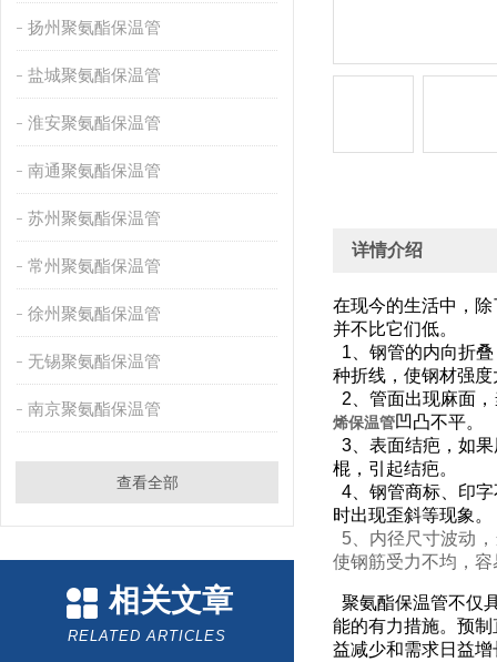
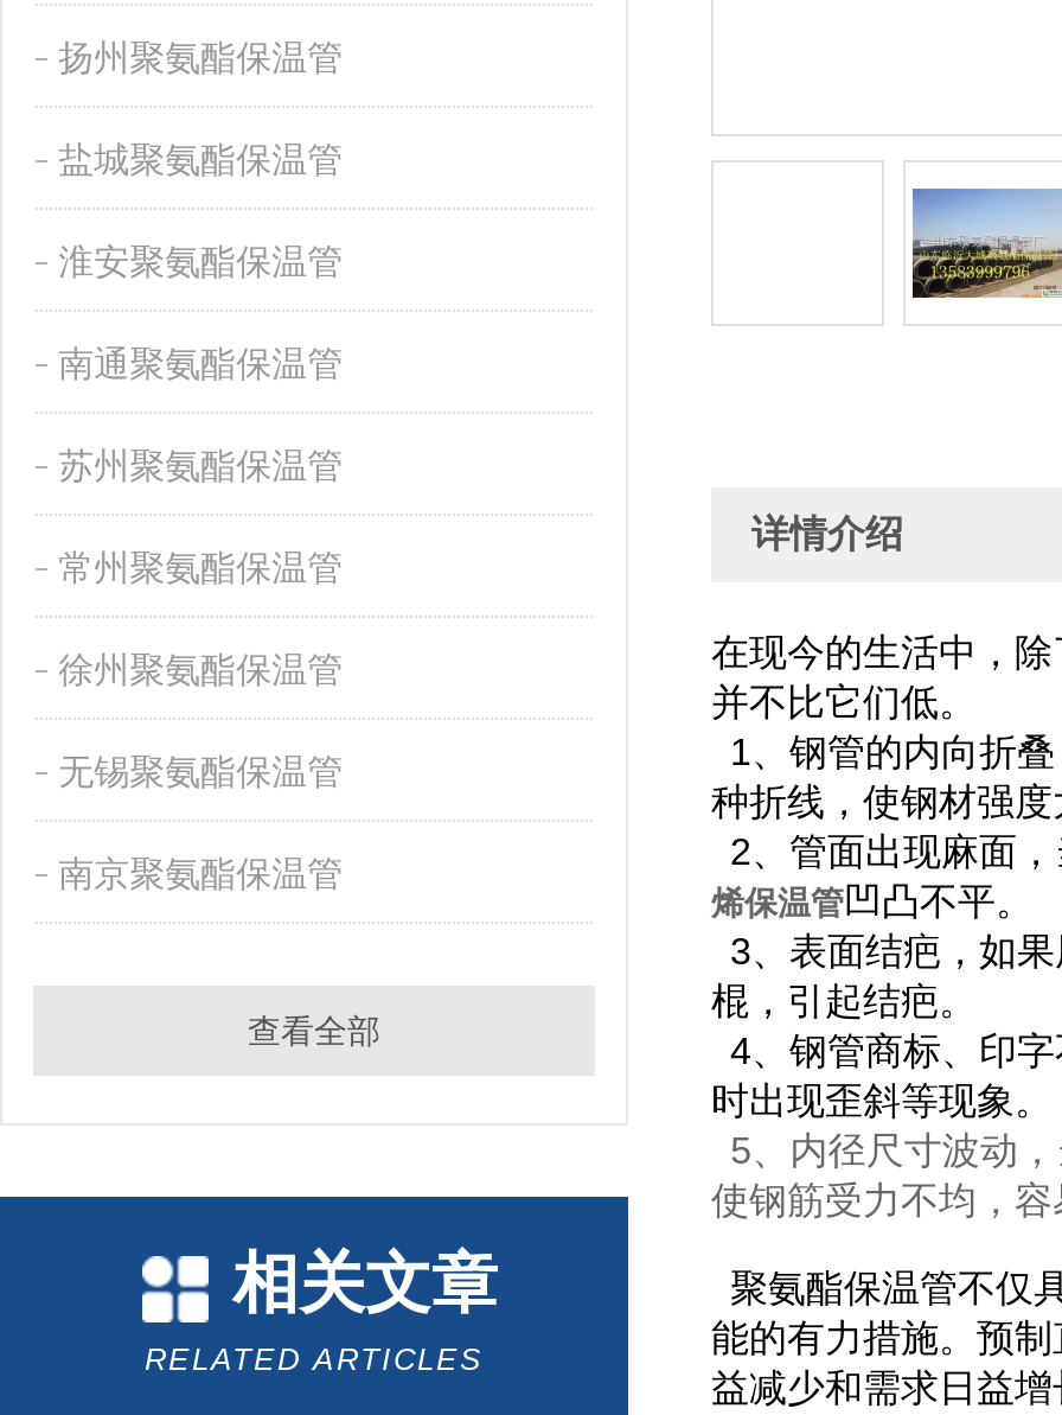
+ [image]
